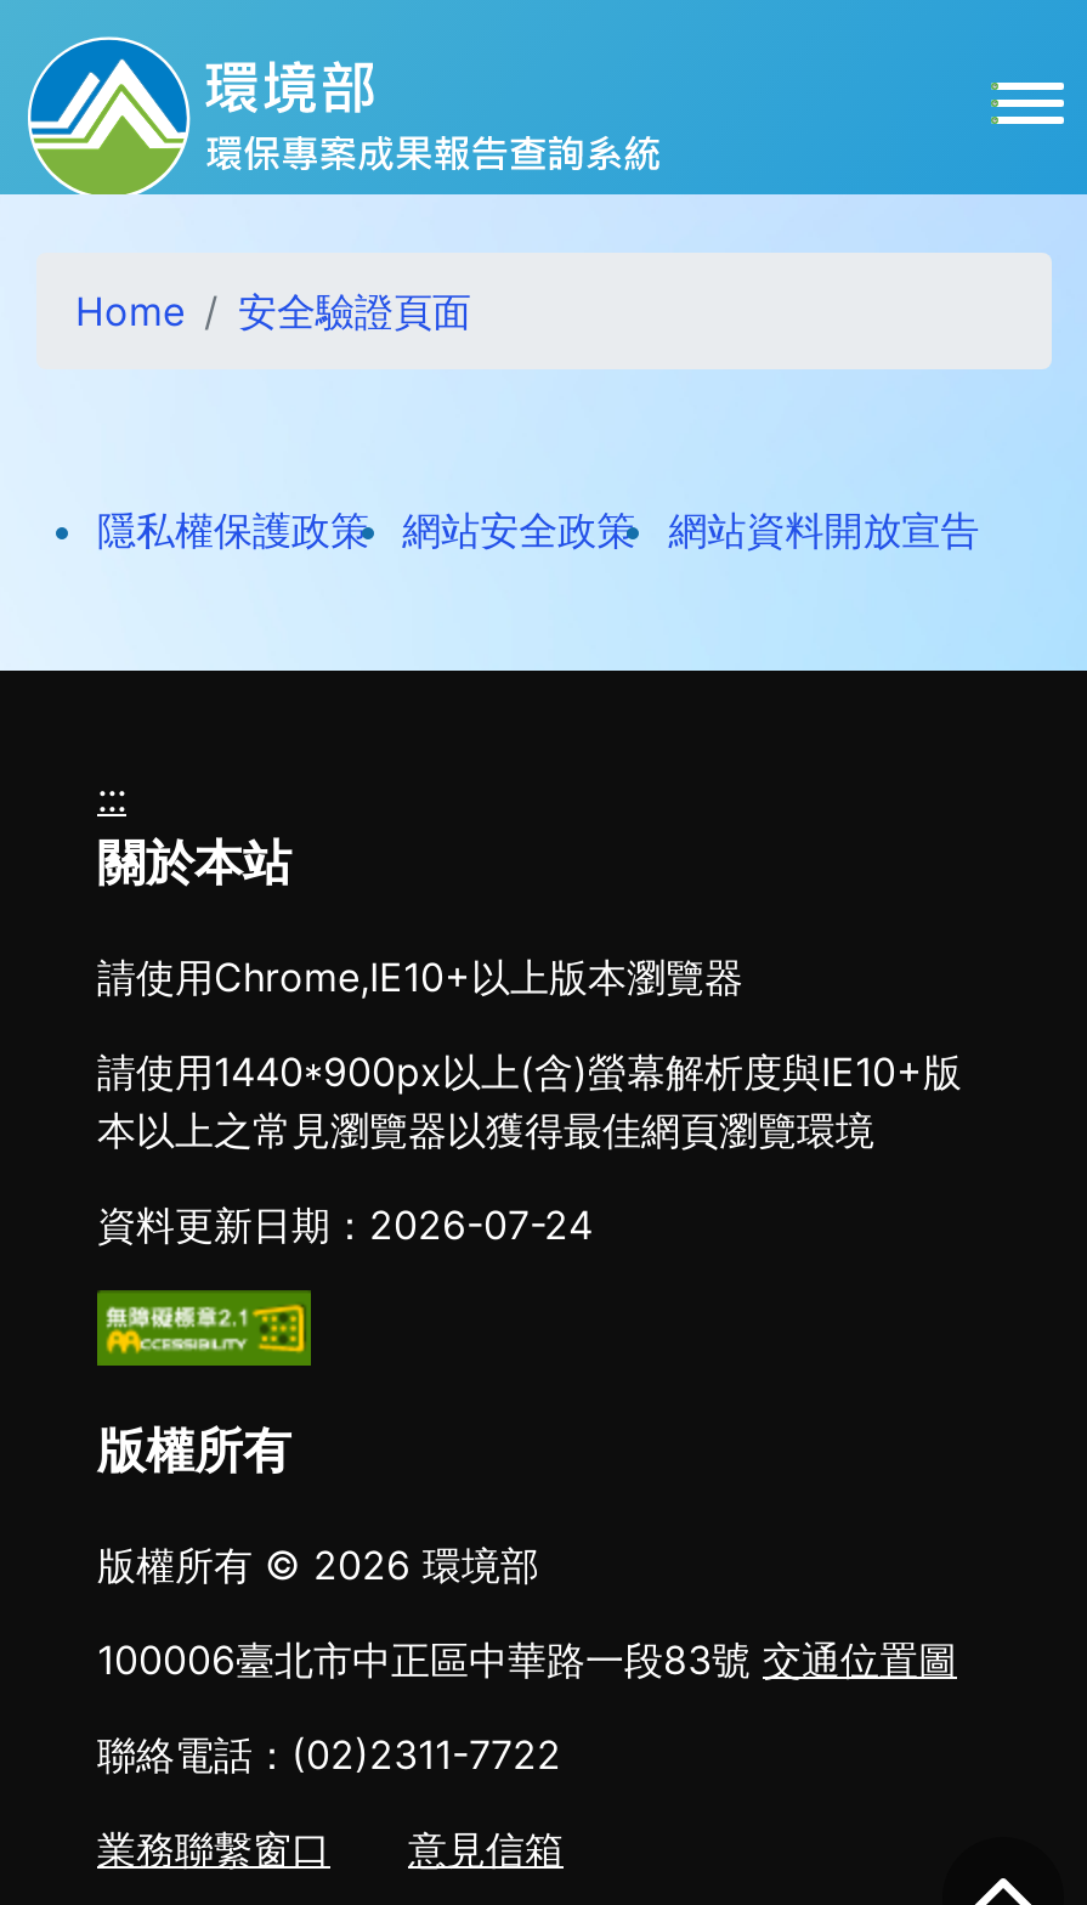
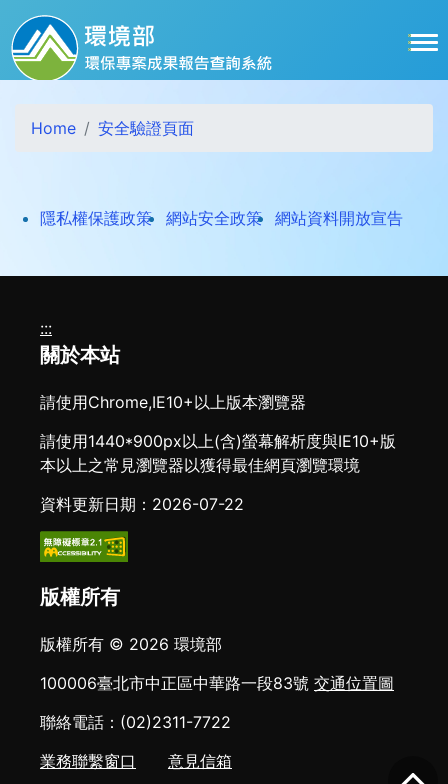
- 資料更新日期：2026-07-24
+ 資料更新日期：2026-07-22
